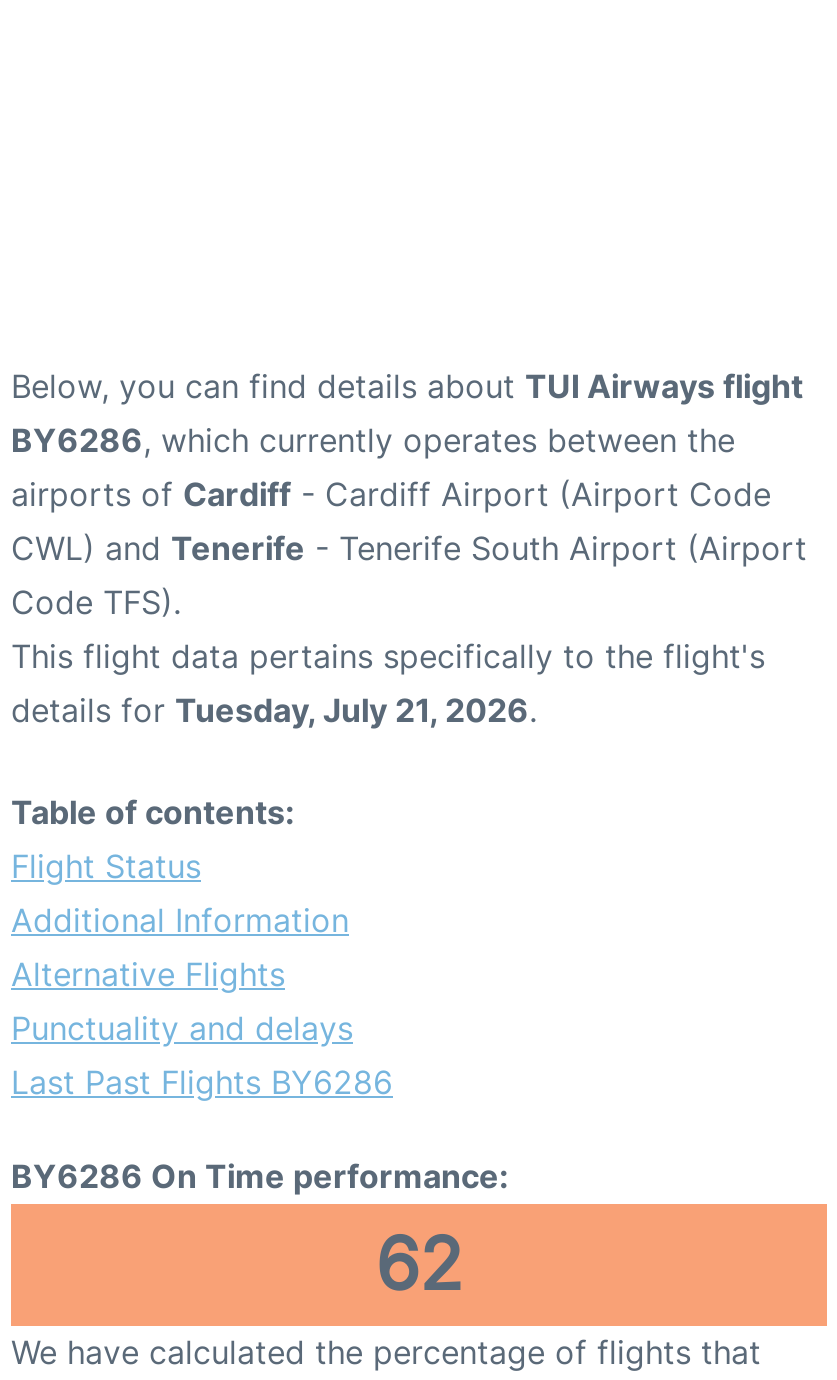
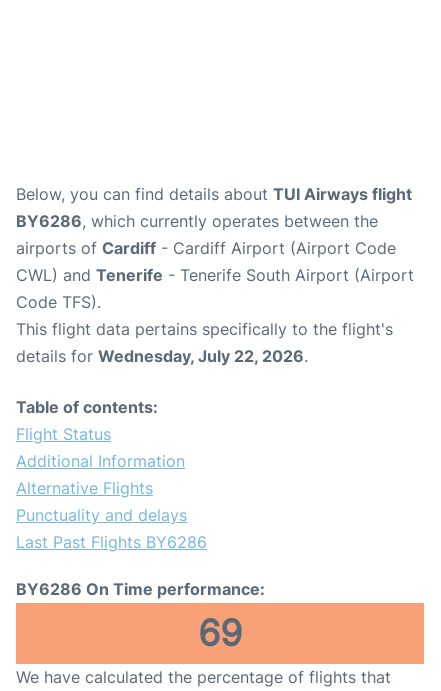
- details for Tuesday, July 21, 2026.
+ details for Wednesday, July 22, 2026.

- 62
+ 69
